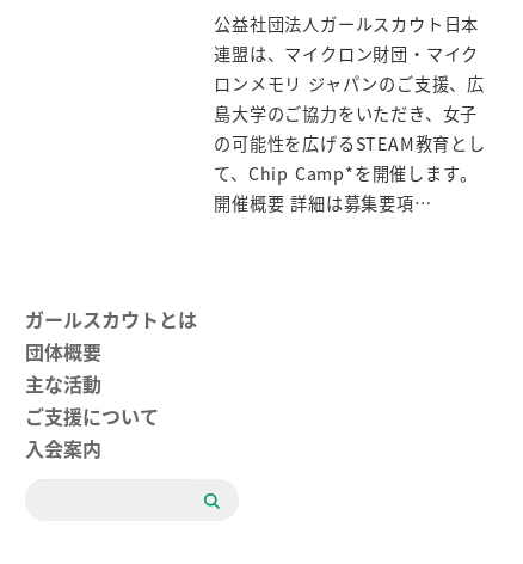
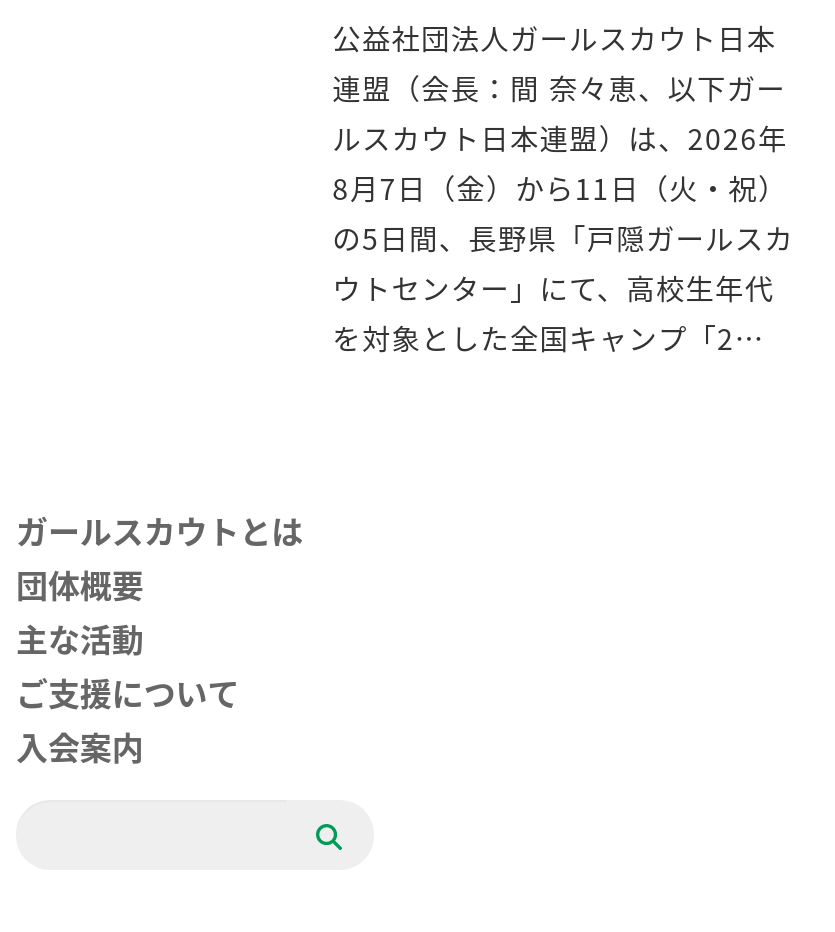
- 連盟は、マイクロン財団・マイク
- ロンメモリ ジャパンのご支援、広
- 島大学のご協力をいただき、女子
- の可能性を広げるSTEAM教育とし
- て、Chip Camp*を開催します。
- 開催概要 詳細は募集要項…
+ 連盟（会長：間 奈々恵、以下ガー
+ ルスカウト日本連盟）は、2026年
+ 8月7日（金）から11日（火・祝）
+ の5日間、長野県「戸隠ガールスカ
+ ウトセンター」にて、高校生年代
+ を対象とした全国キャンプ「2…
